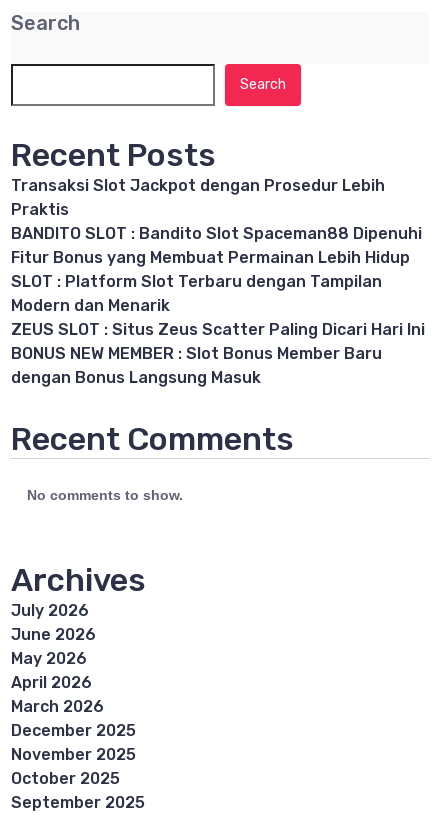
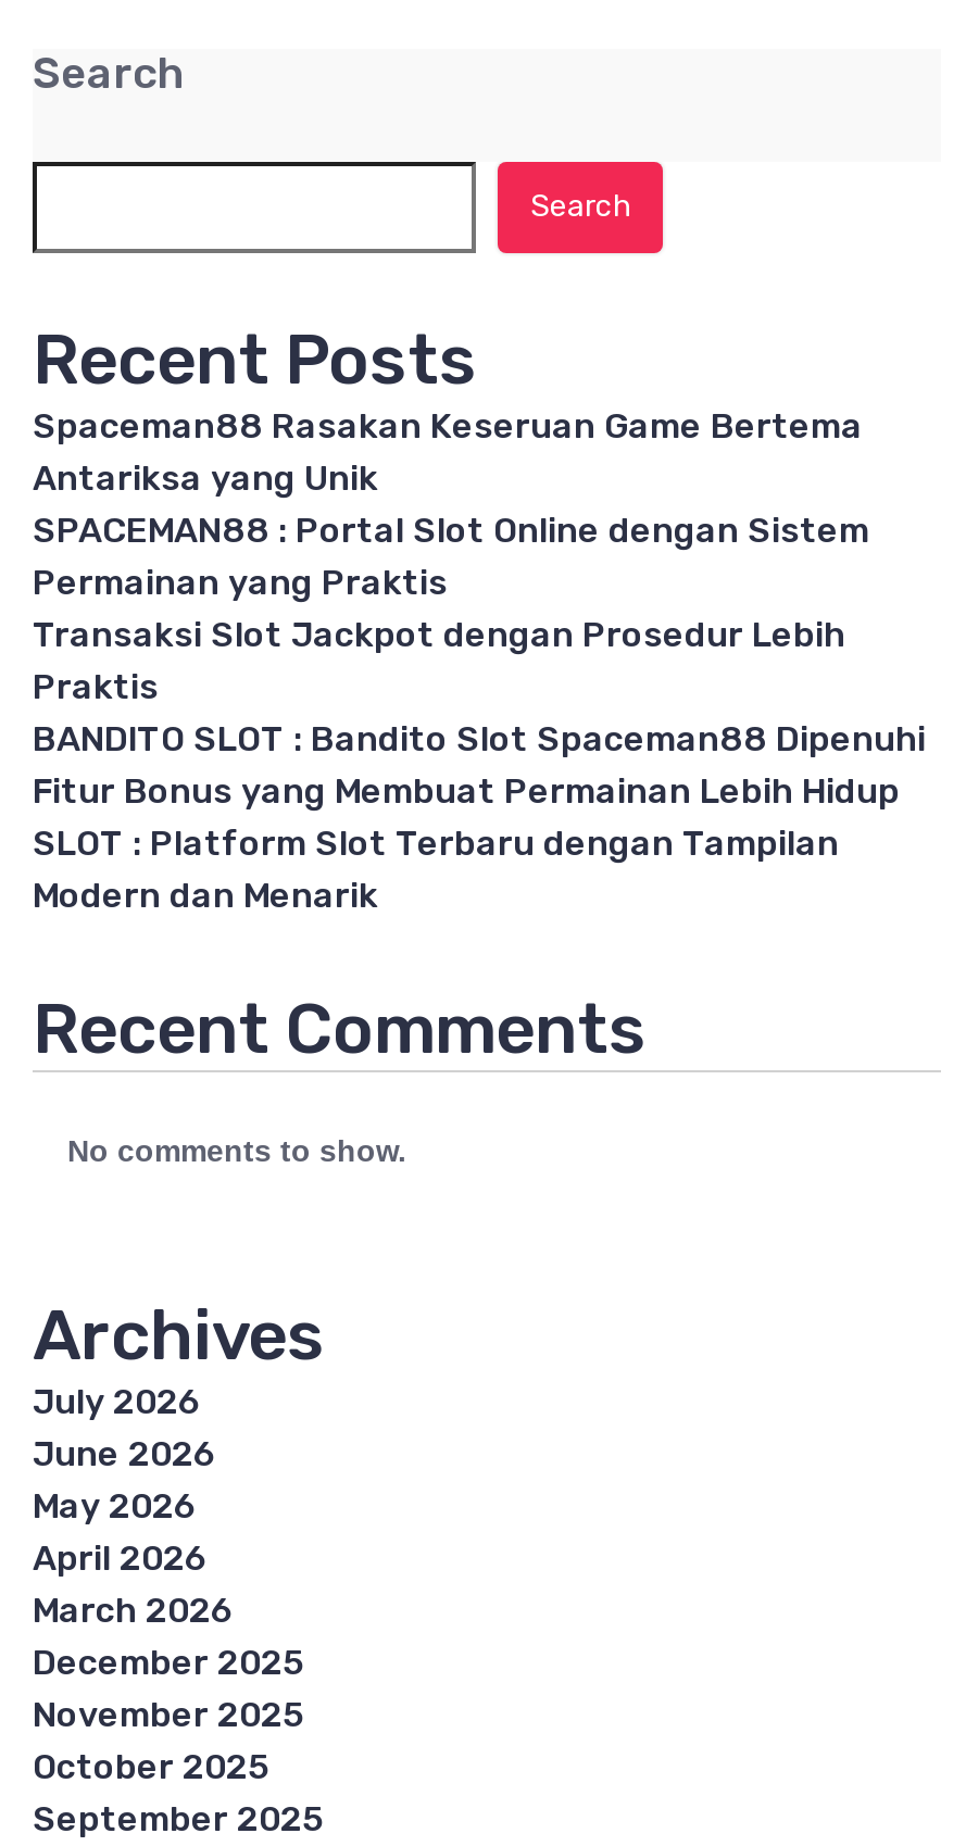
+ Spaceman88 Rasakan Keseruan Game Bertema
+ Antariksa yang Unik
+ SPACEMAN88 : Portal Slot Online dengan Sistem
+ Permainan yang Praktis

moved down: Transaksi Slot Jackpot dengan Prosedur Lebih | Praktis | BANDITO SLOT : Bandito Slot Spaceman88 Dipenuhi | Fitur Bonus yang Membuat Permainan Lebih Hidup | SLOT : Platform Slot Terbaru dengan Tampilan | Modern dan Menarik

- ZEUS SLOT : Situs Zeus Scatter Paling Dicari Hari Ini
- BONUS NEW MEMBER : Slot Bonus Member Baru
- dengan Bonus Langsung Masuk
